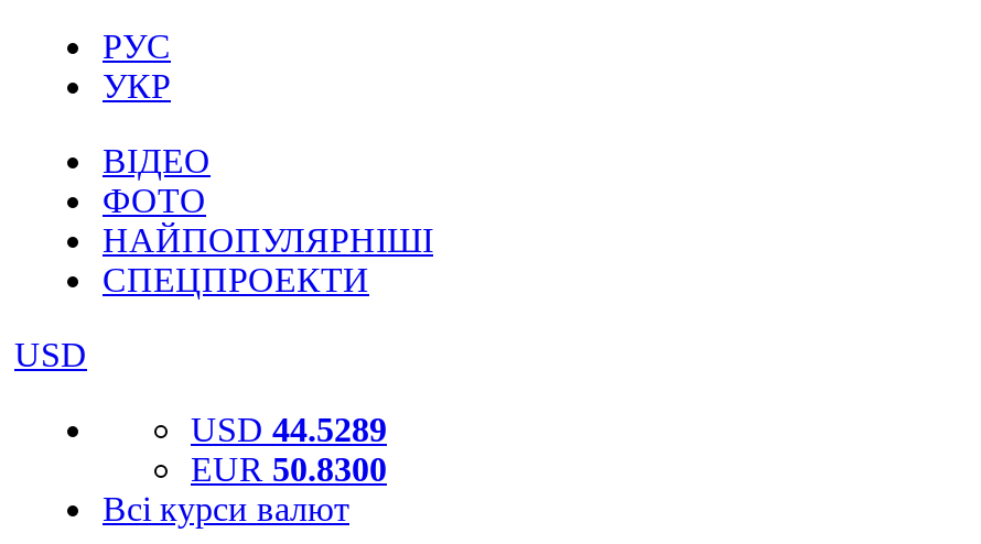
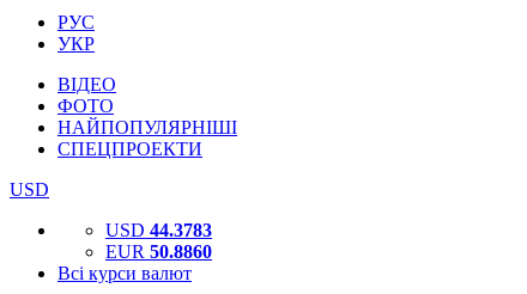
- USD 44.5289
+ USD 44.3783

- EUR 50.8300
+ EUR 50.8860
